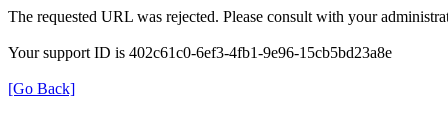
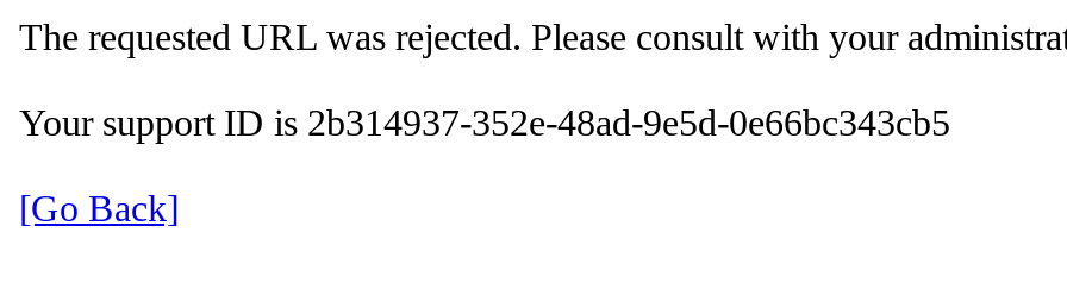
- Your support ID is 402c61c0-6ef3-4fb1-9e96-15cb5bd23a8e
+ Your support ID is 2b314937-352e-48ad-9e5d-0e66bc343cb5
